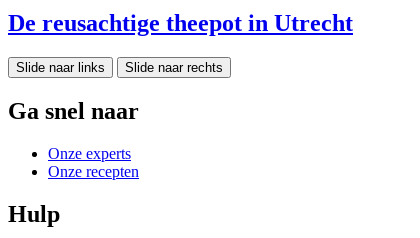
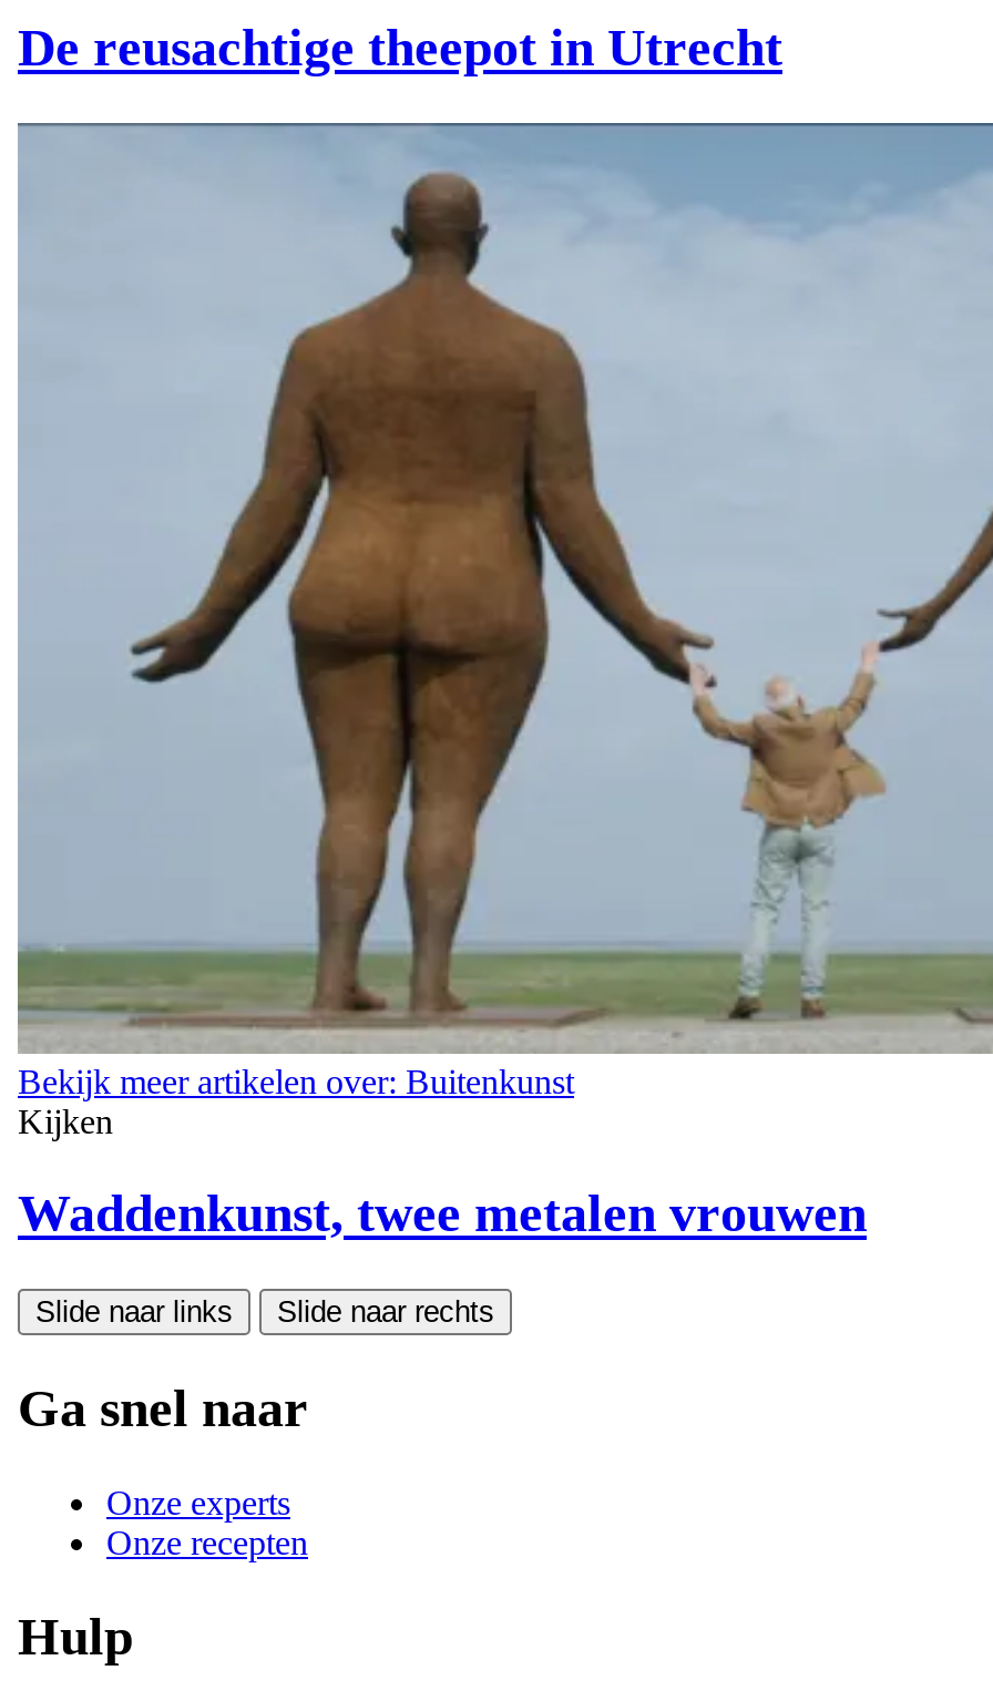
+ [image]
+ Bekijk meer artikelen over: Buitenkunst
+ Kijken
+ Waddenkunst, twee metalen vrouwen
